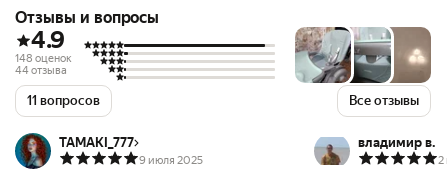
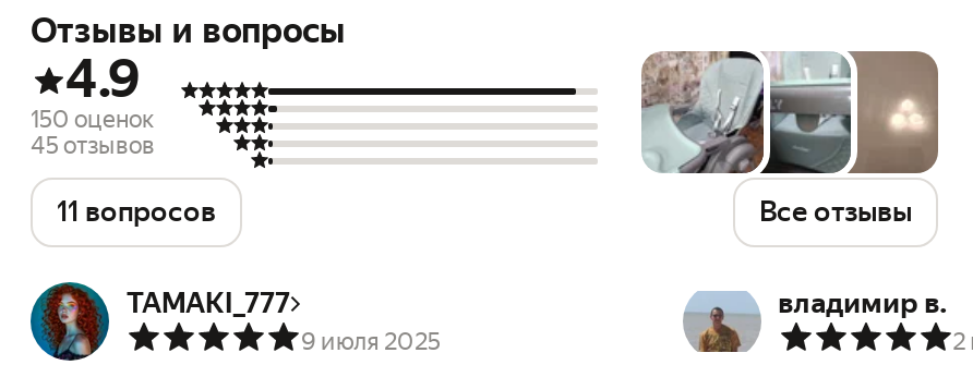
- 148 оценок
- 44 отзыва
+ 150 оценок
+ 45 отзывов
